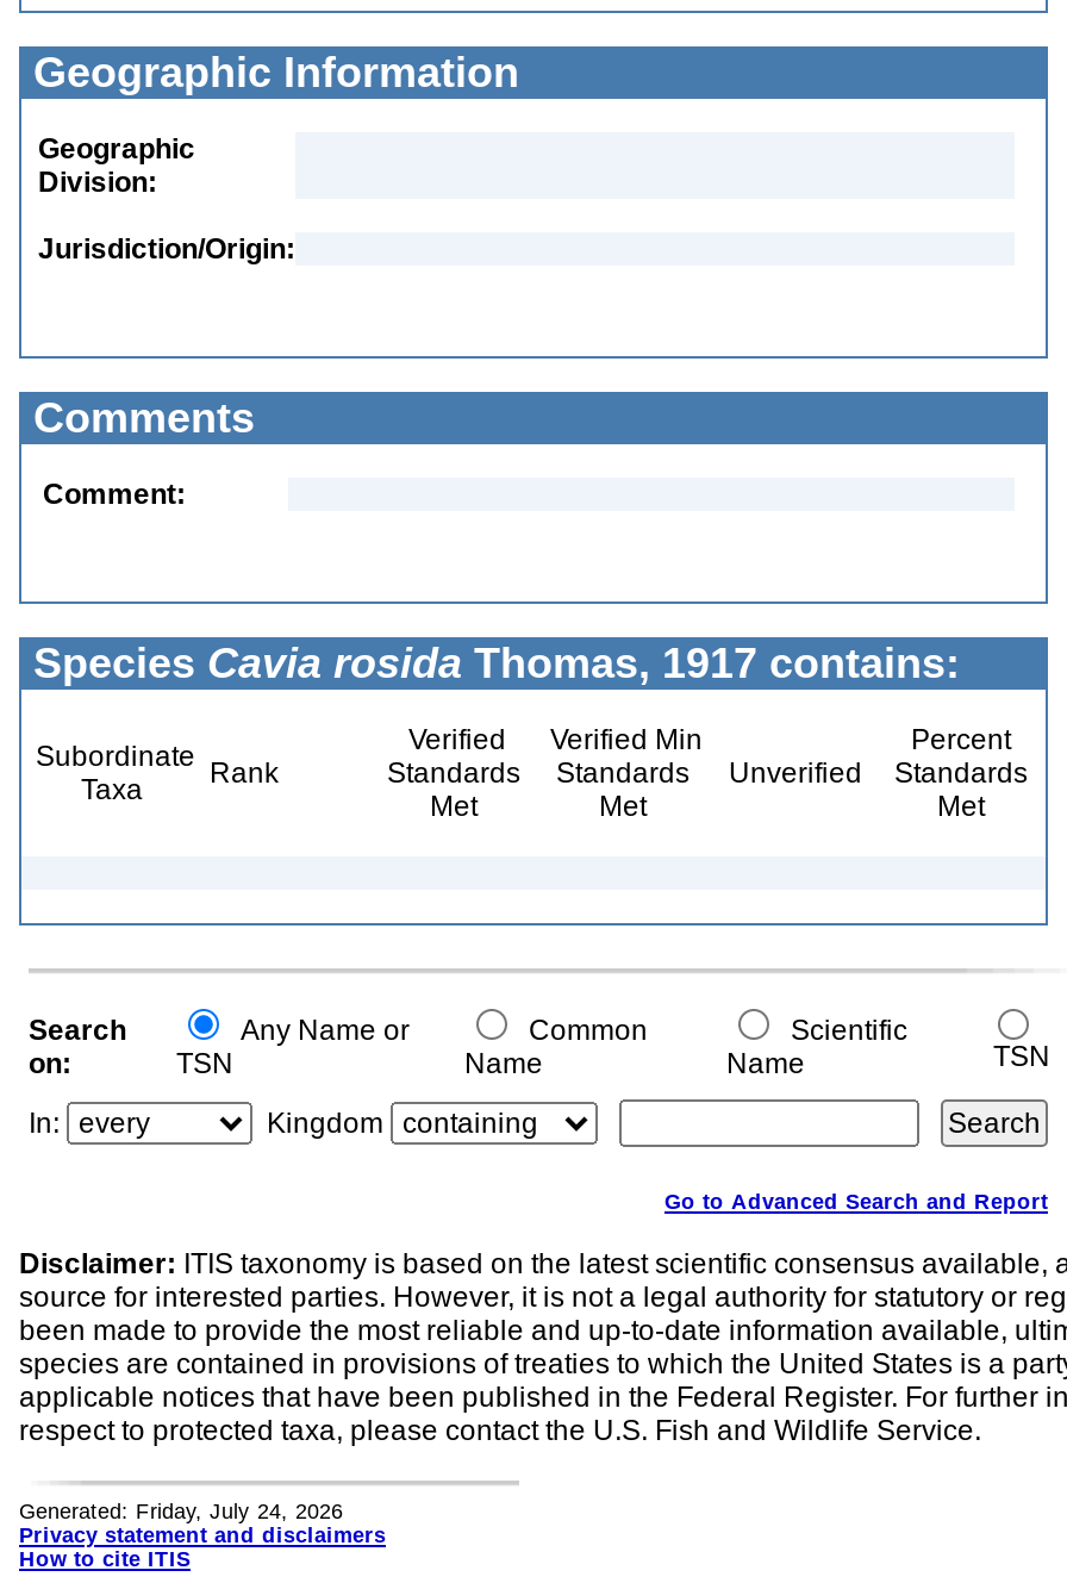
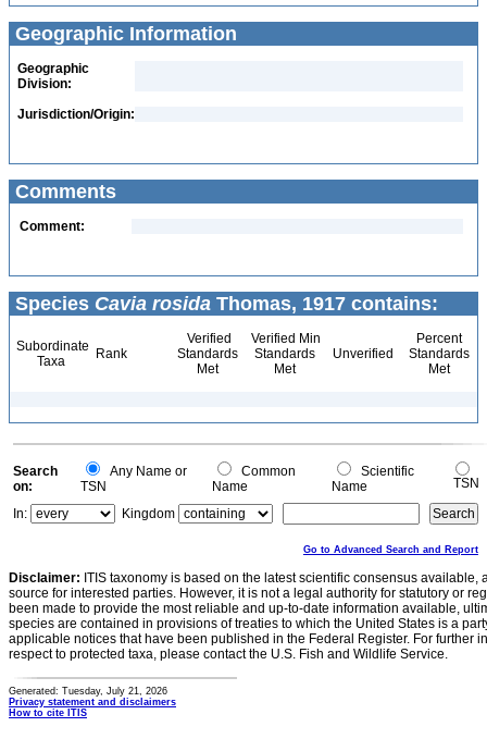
- Generated: Friday, July 24, 2026
+ Generated: Tuesday, July 21, 2026
